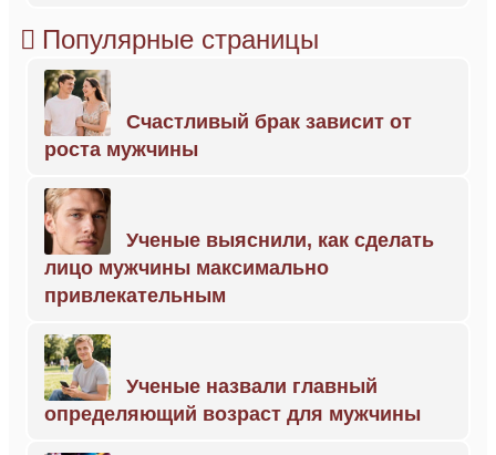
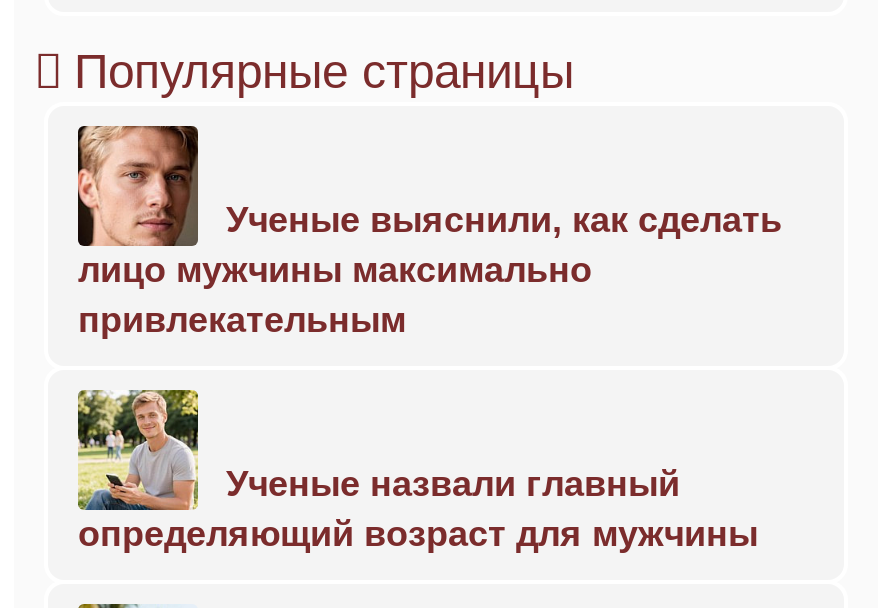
- [image]
- Счастливый брак зависит от
- роста мужчины
